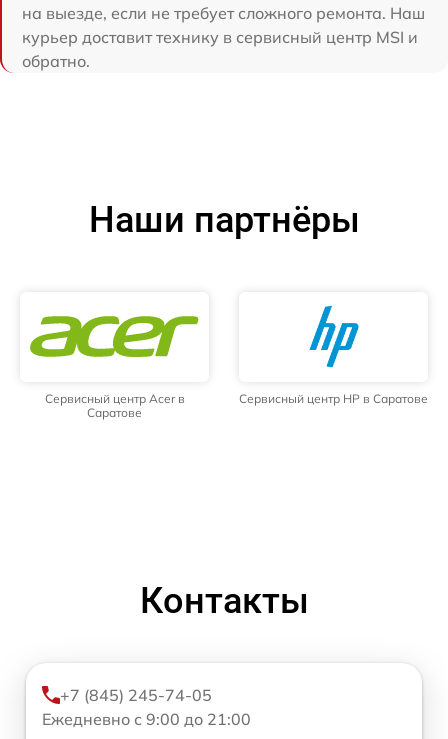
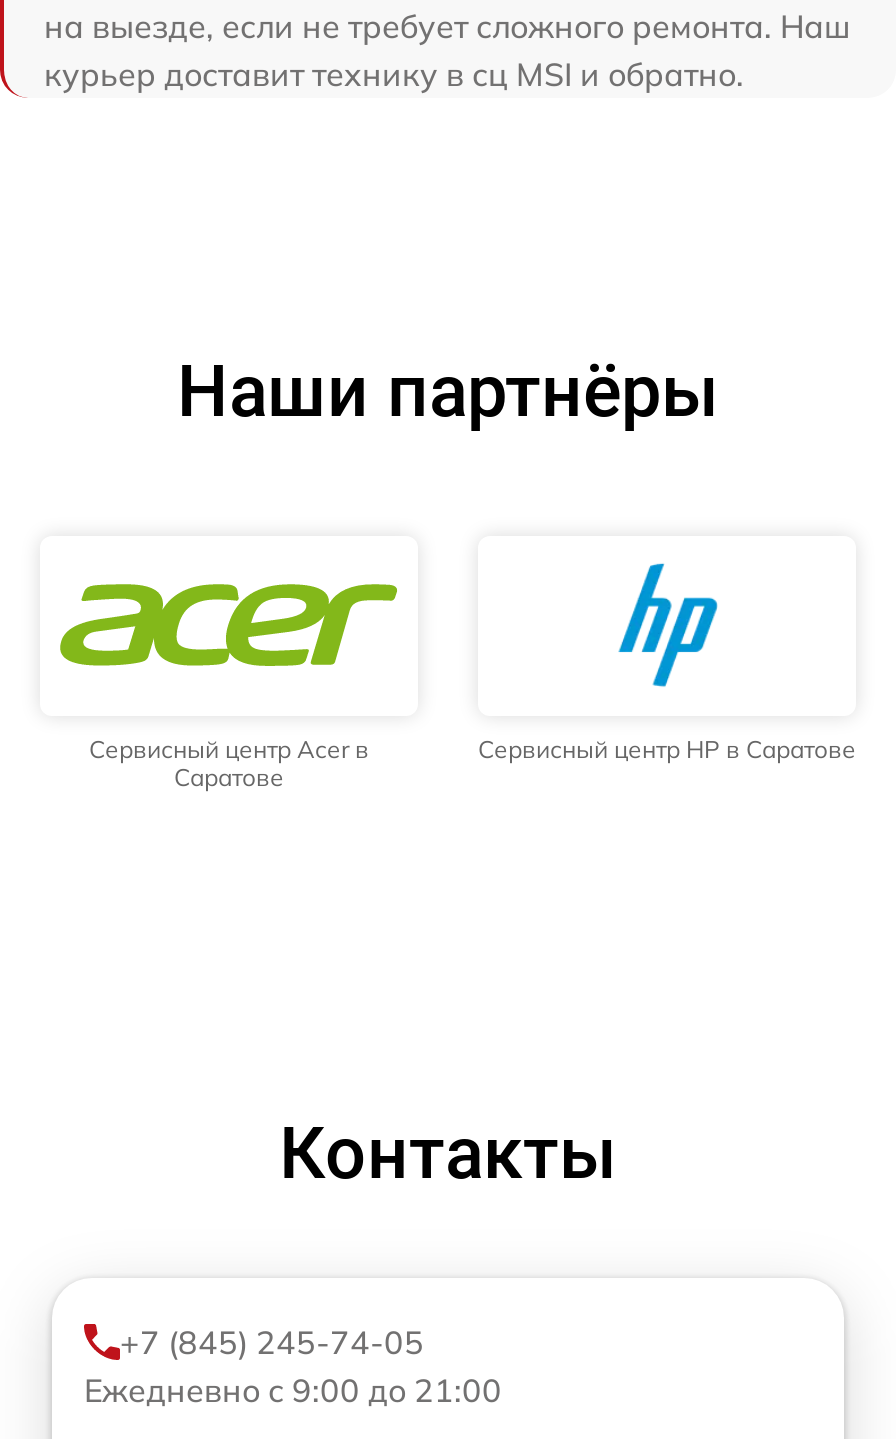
- курьер доставит технику в сервисный центр MSI и
- обратно.
+ курьер доставит технику в сц MSI и обратно.
